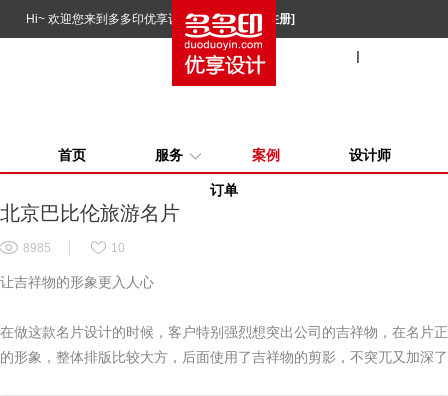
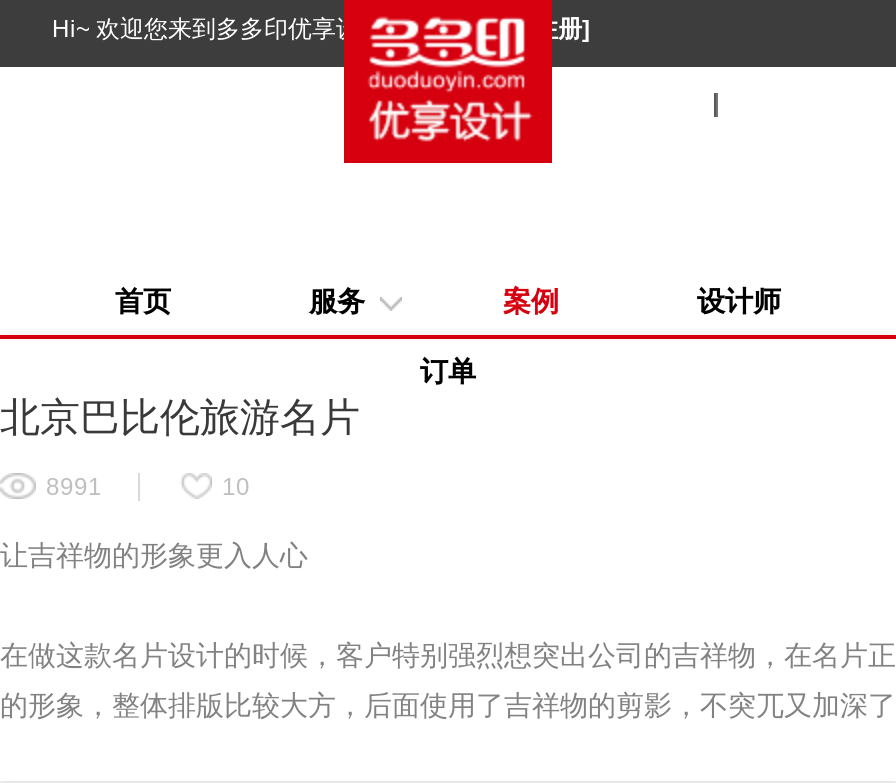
- 8985
+ 8991
